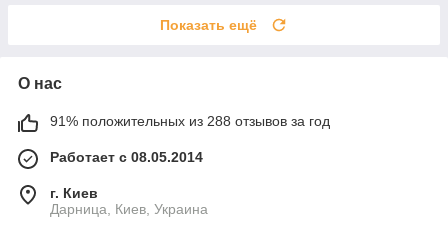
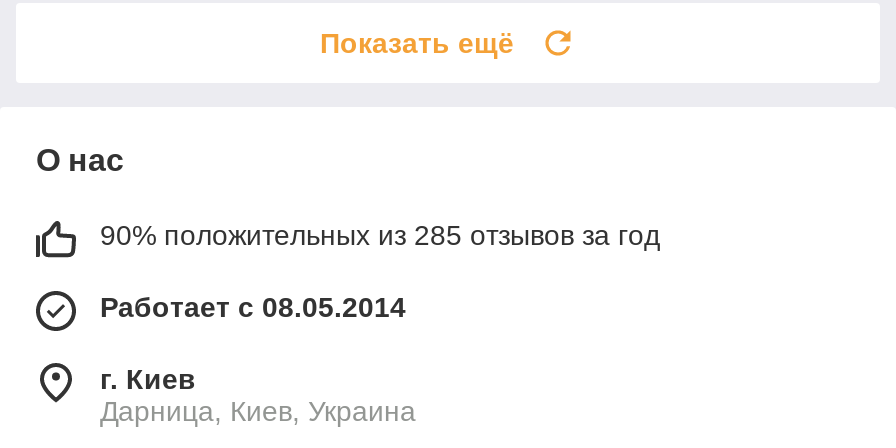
- 91% положительных из 288 отзывов за год
+ 90% положительных из 285 отзывов за год
